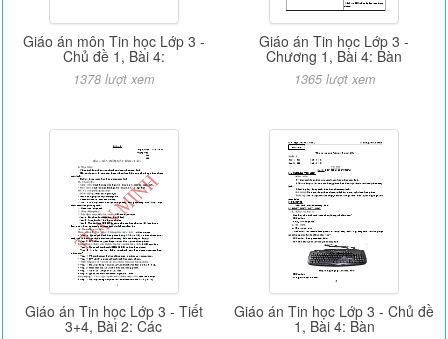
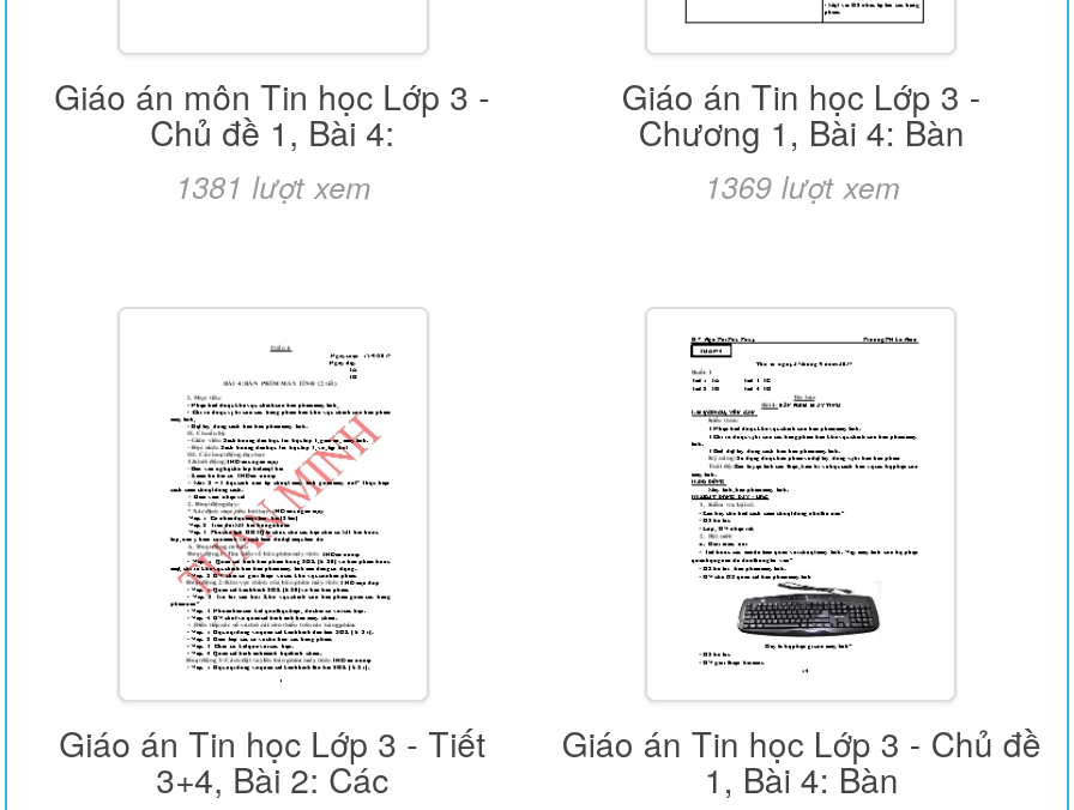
- 1378 lượt xem
+ 1381 lượt xem

- 1365 lượt xem
+ 1369 lượt xem
